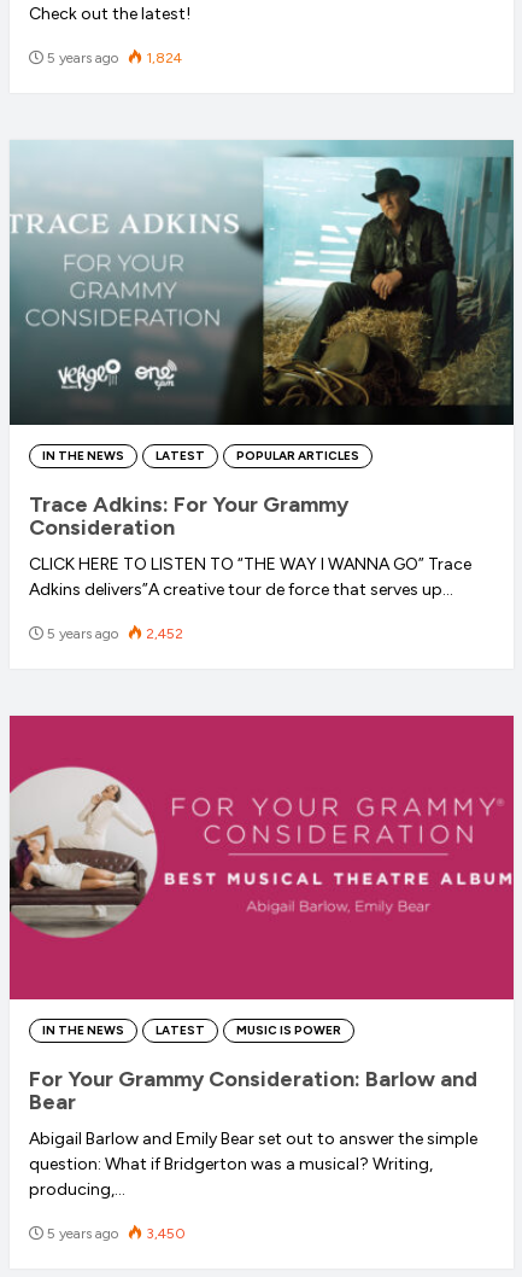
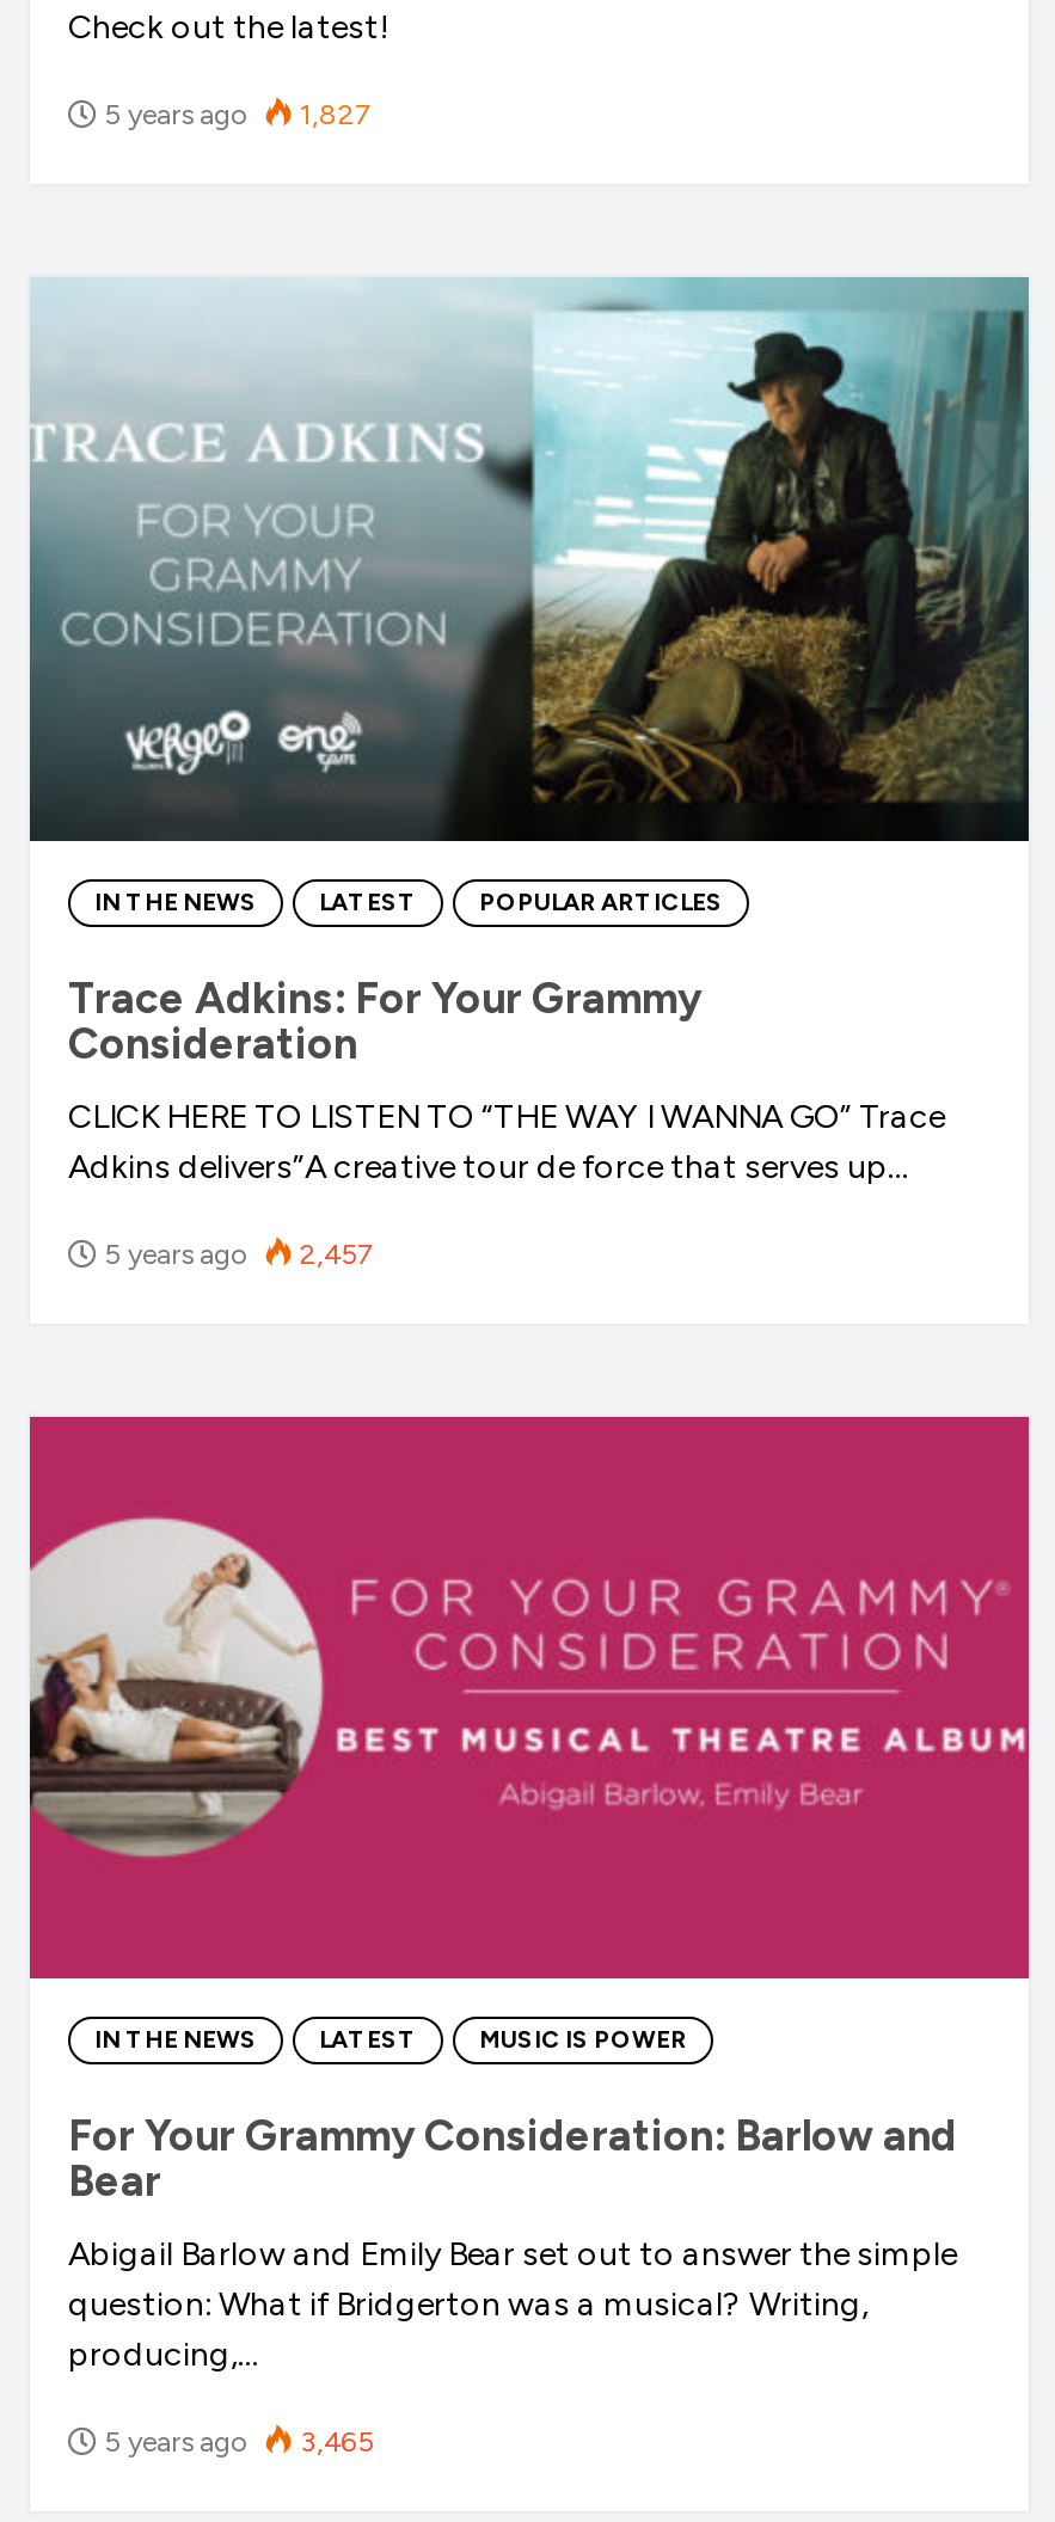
- 5 years ago 1,824
+ 5 years ago 1,827

- 5 years ago 2,452
+ 5 years ago 2,457

- 5 years ago 3,450
+ 5 years ago 3,465
